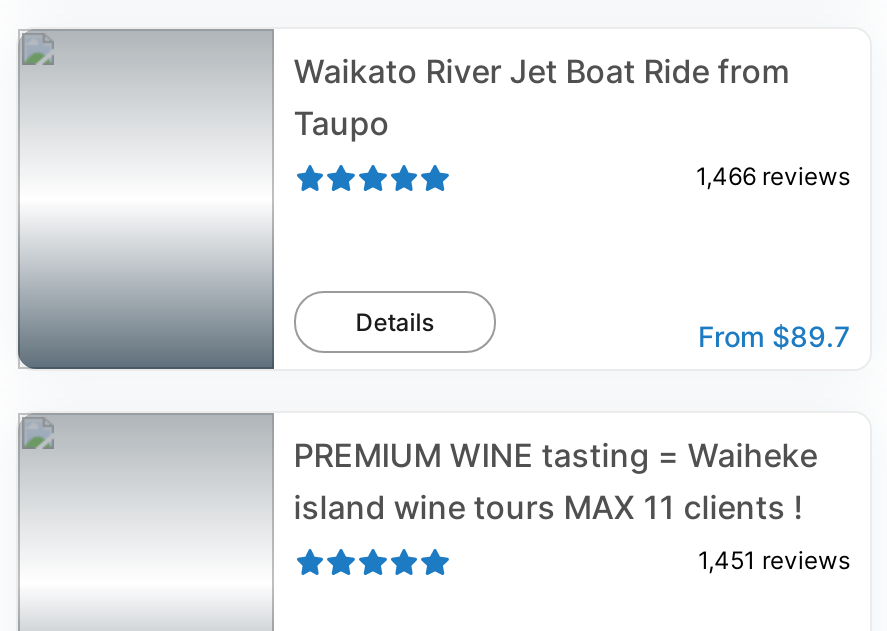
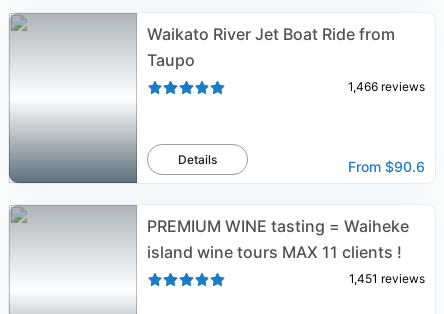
- From $89.7
+ From $90.6
